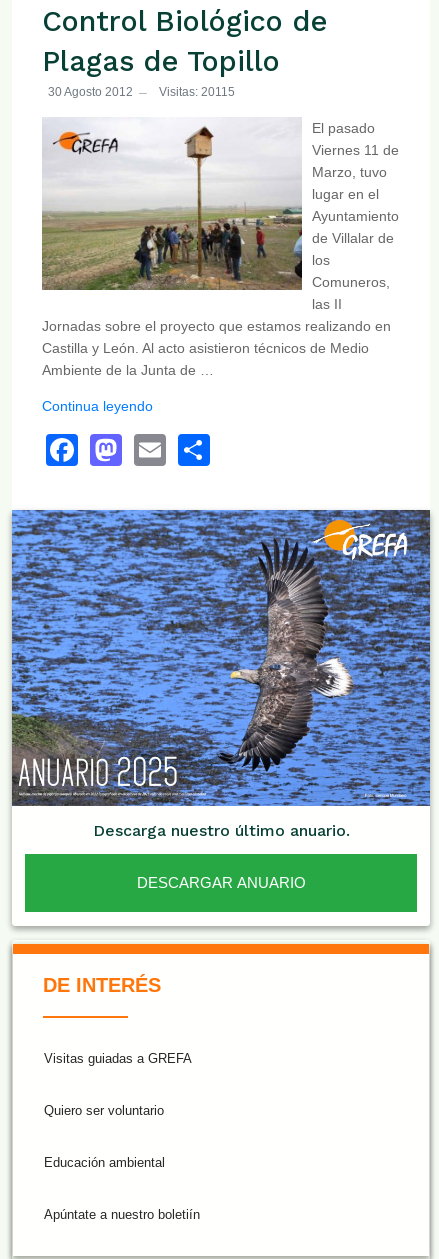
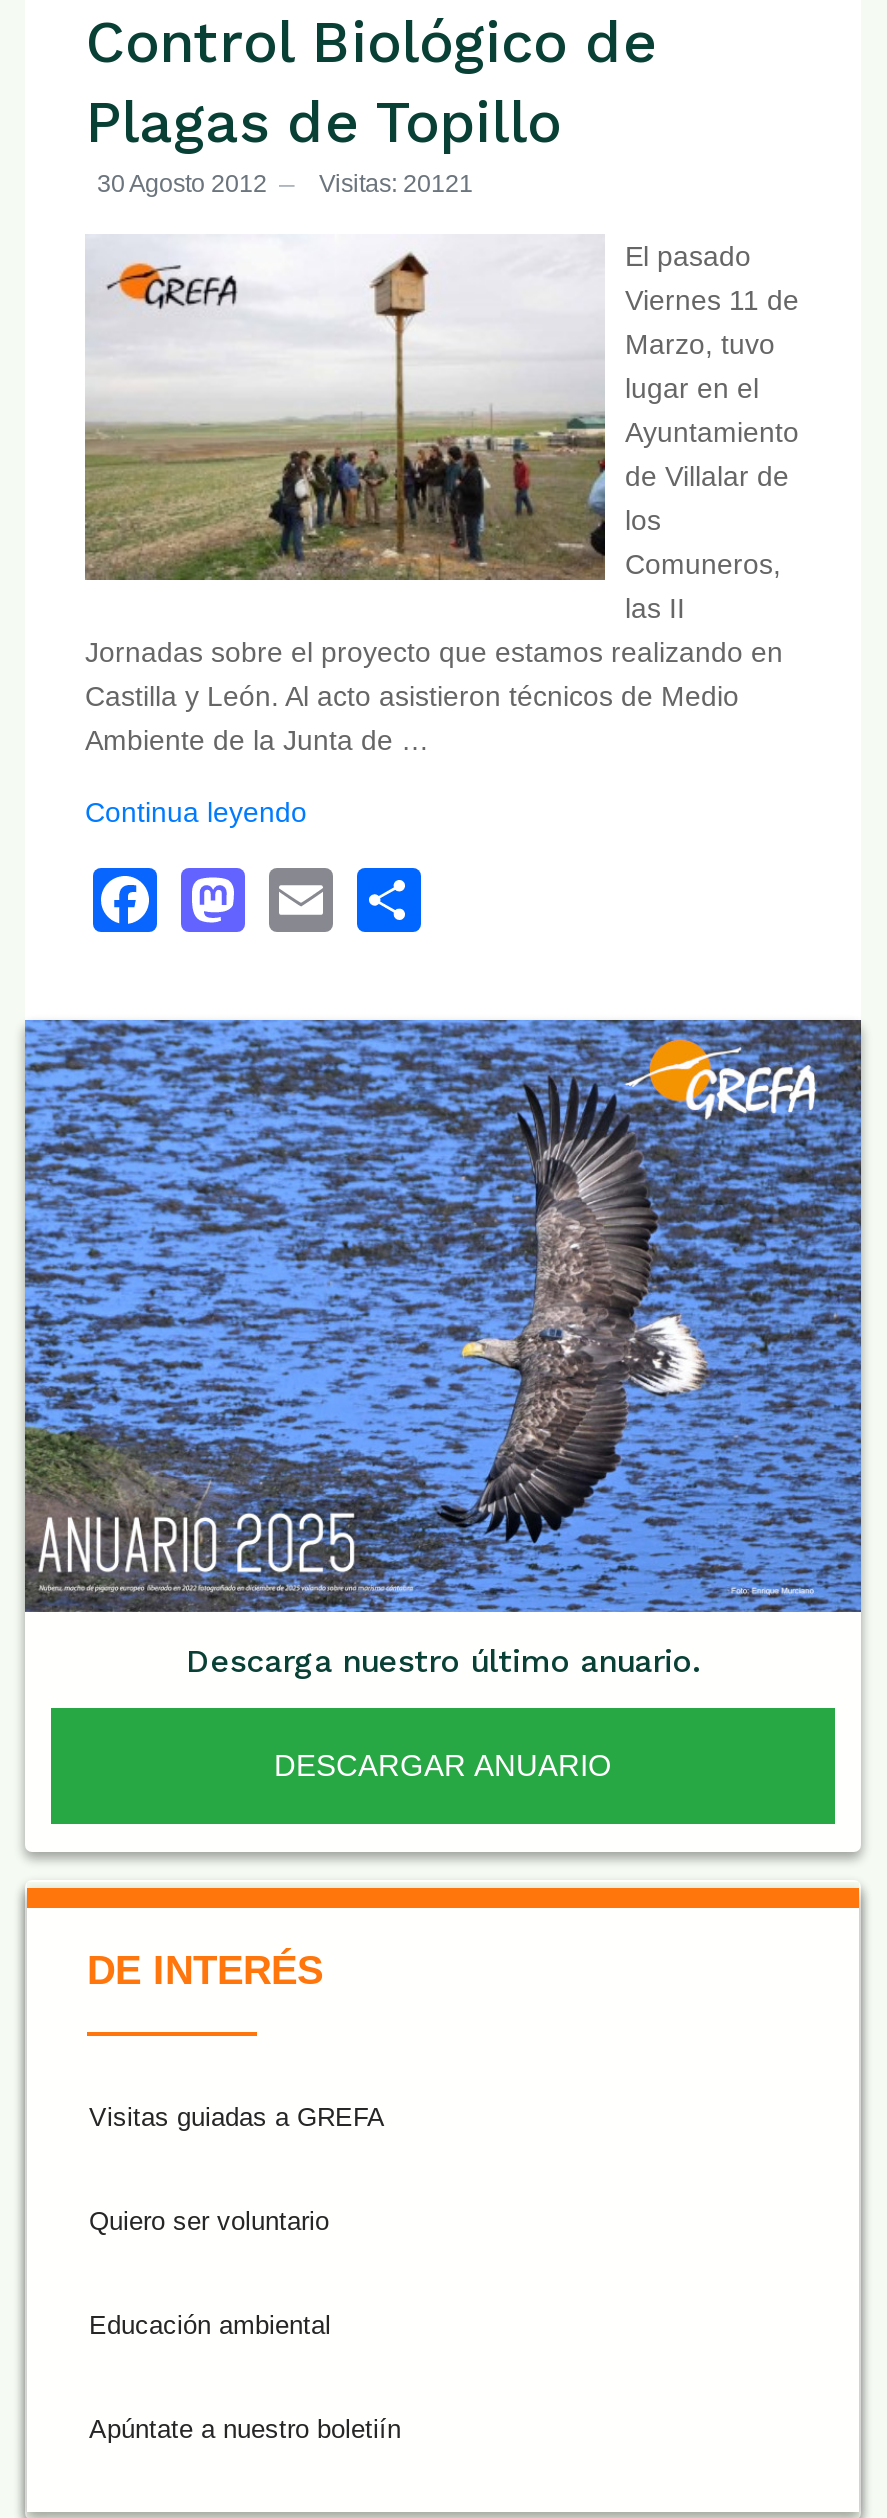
- 30 Agosto 2012 Visitas: 20115
+ 30 Agosto 2012 Visitas: 20121
